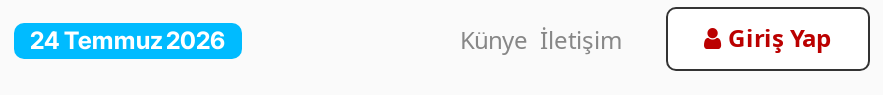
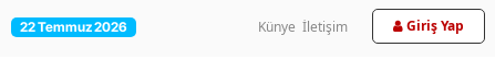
- 24 Temmuz 2026
+ 22 Temmuz 2026
